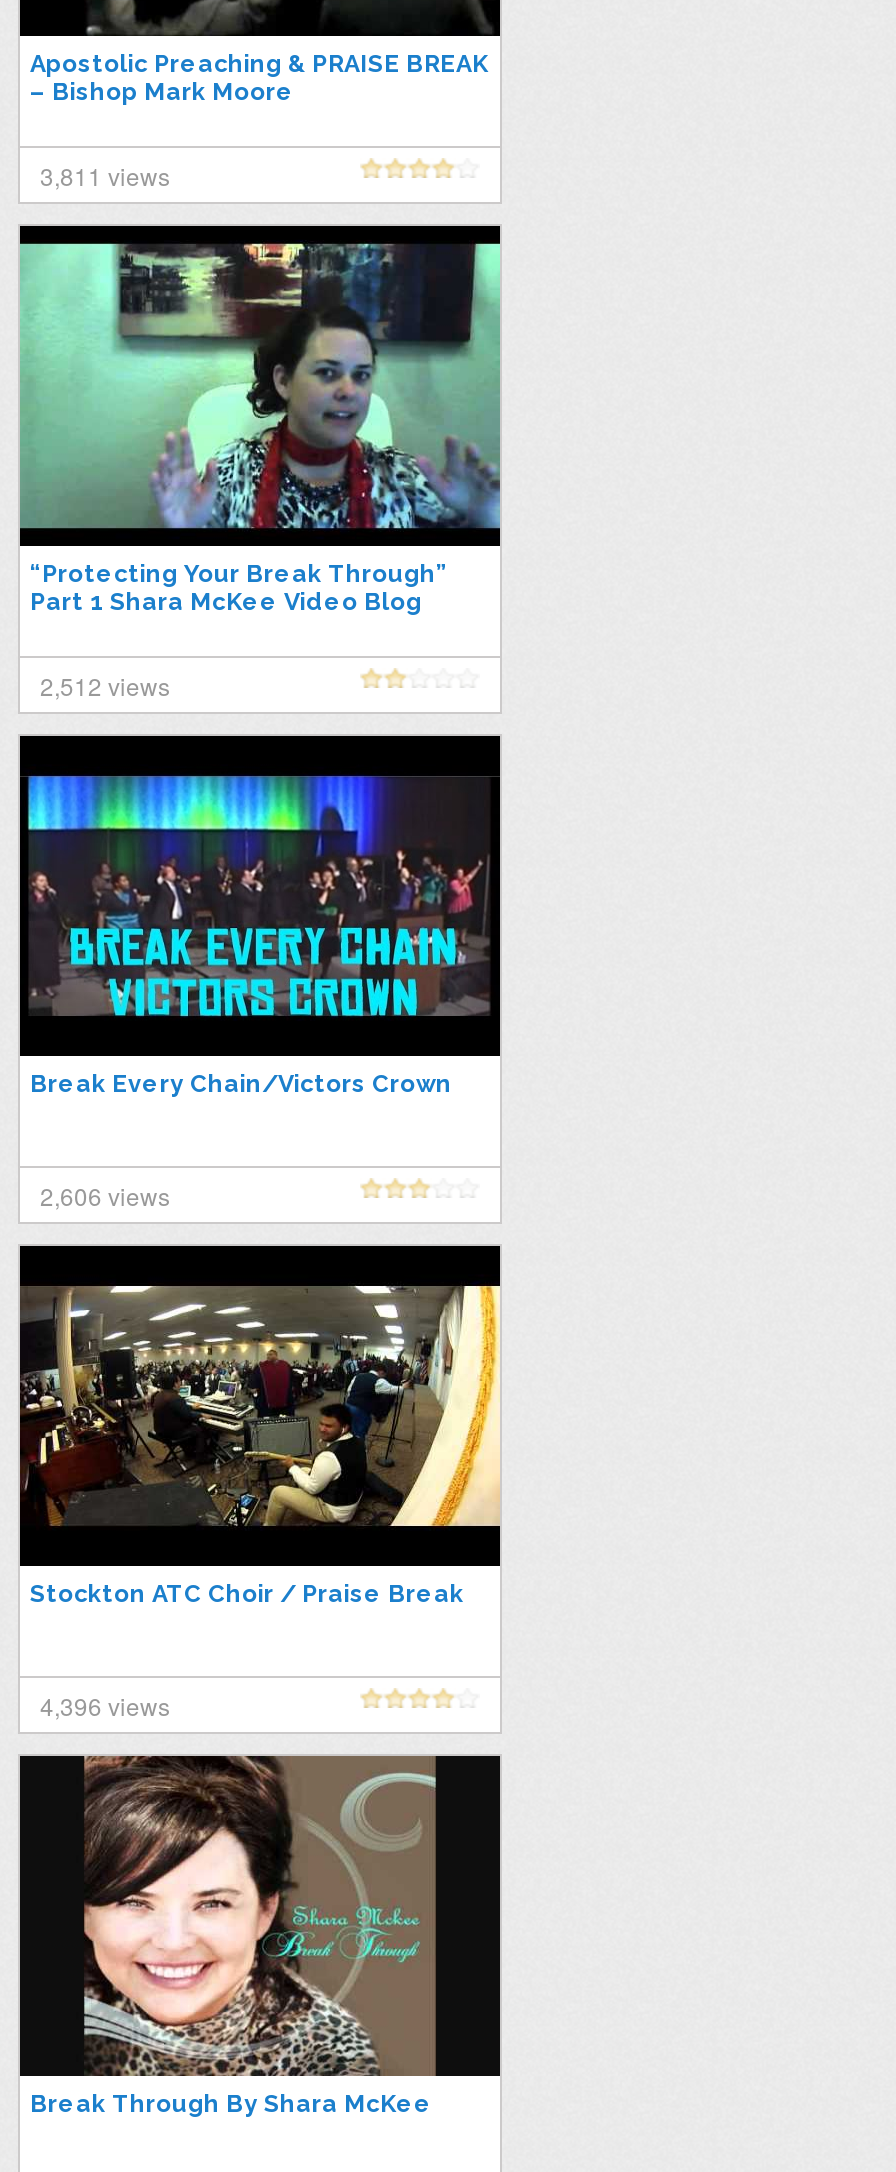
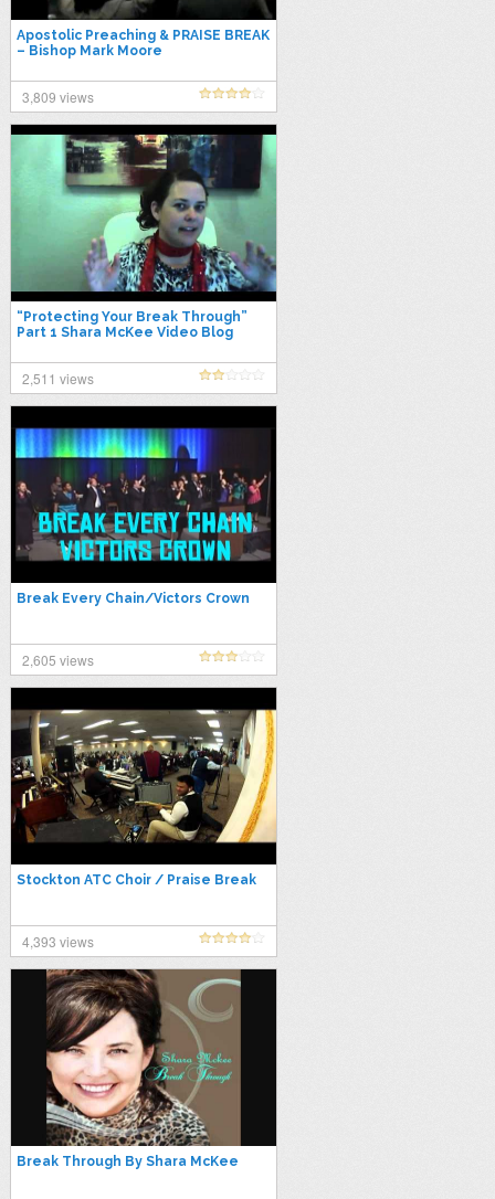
- 3,811 views
+ 3,809 views

- 2,512 views
+ 2,511 views

- 2,606 views
+ 2,605 views

- 4,396 views
+ 4,393 views
